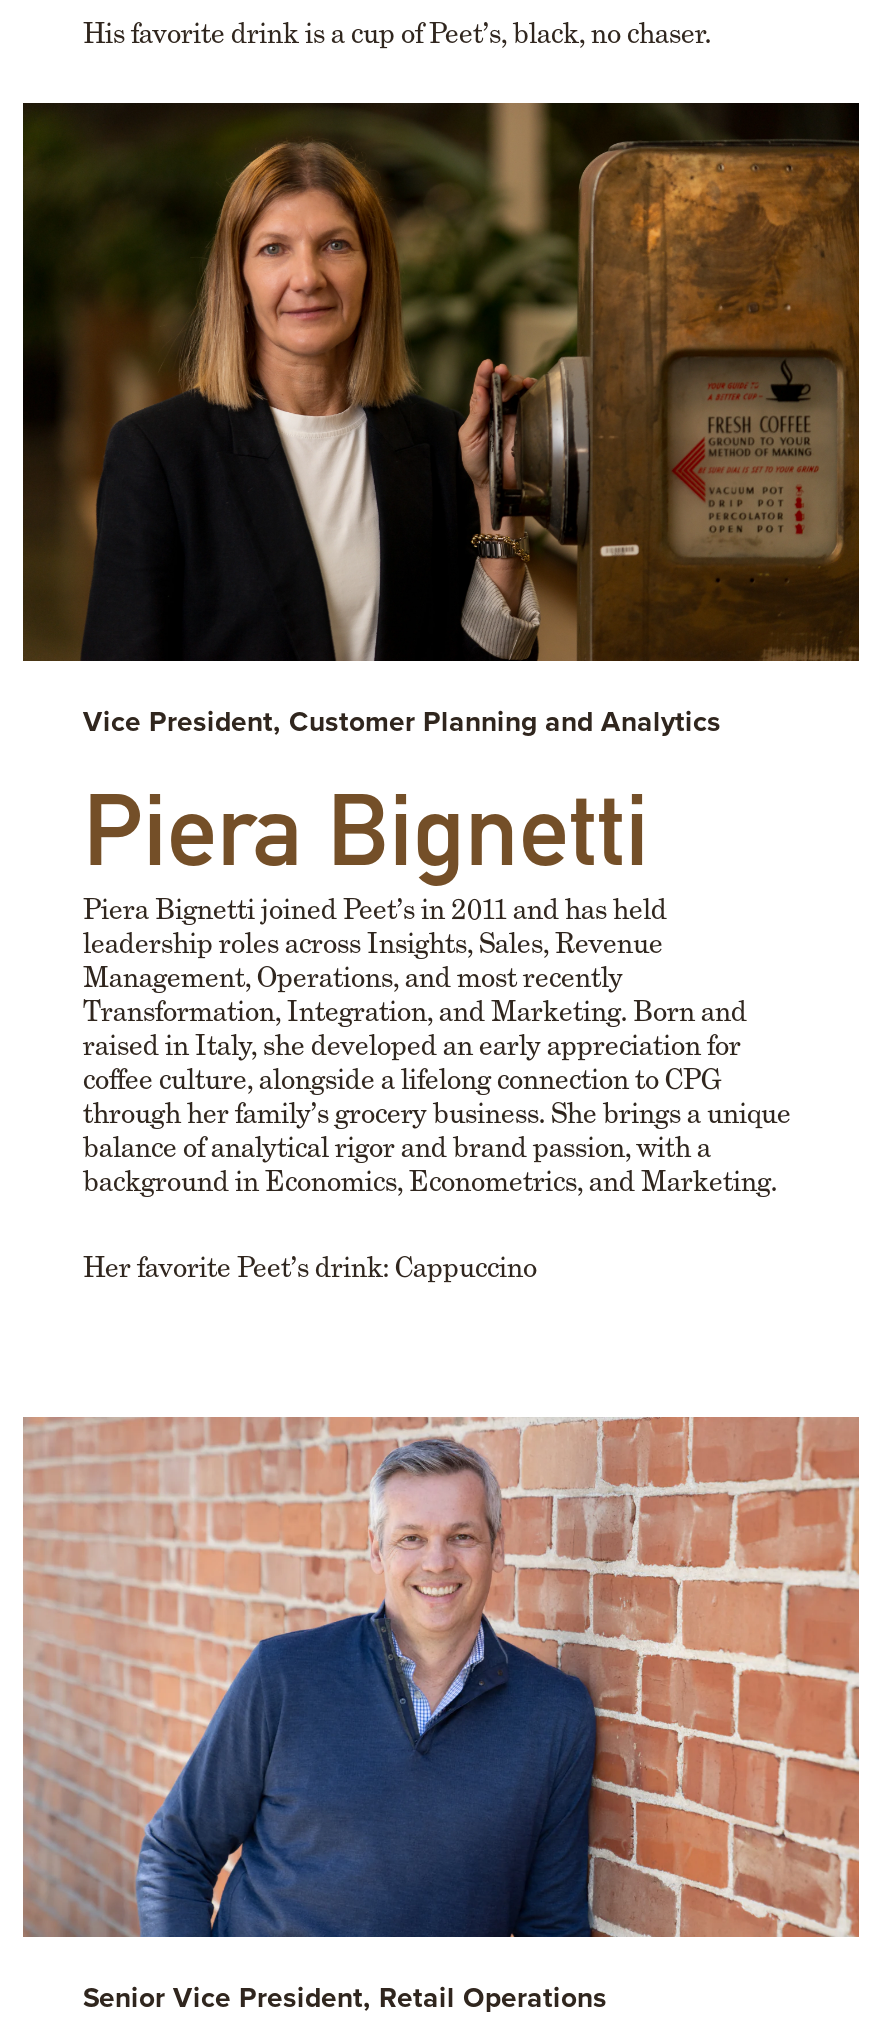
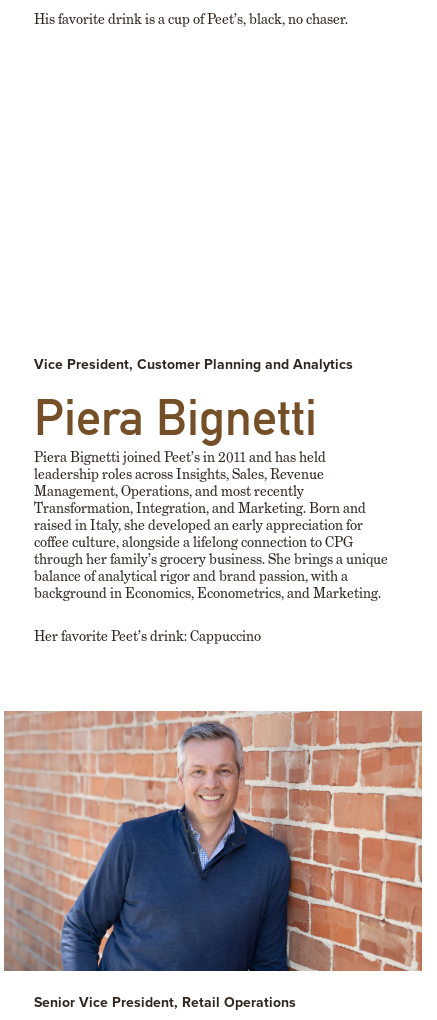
- [image]
